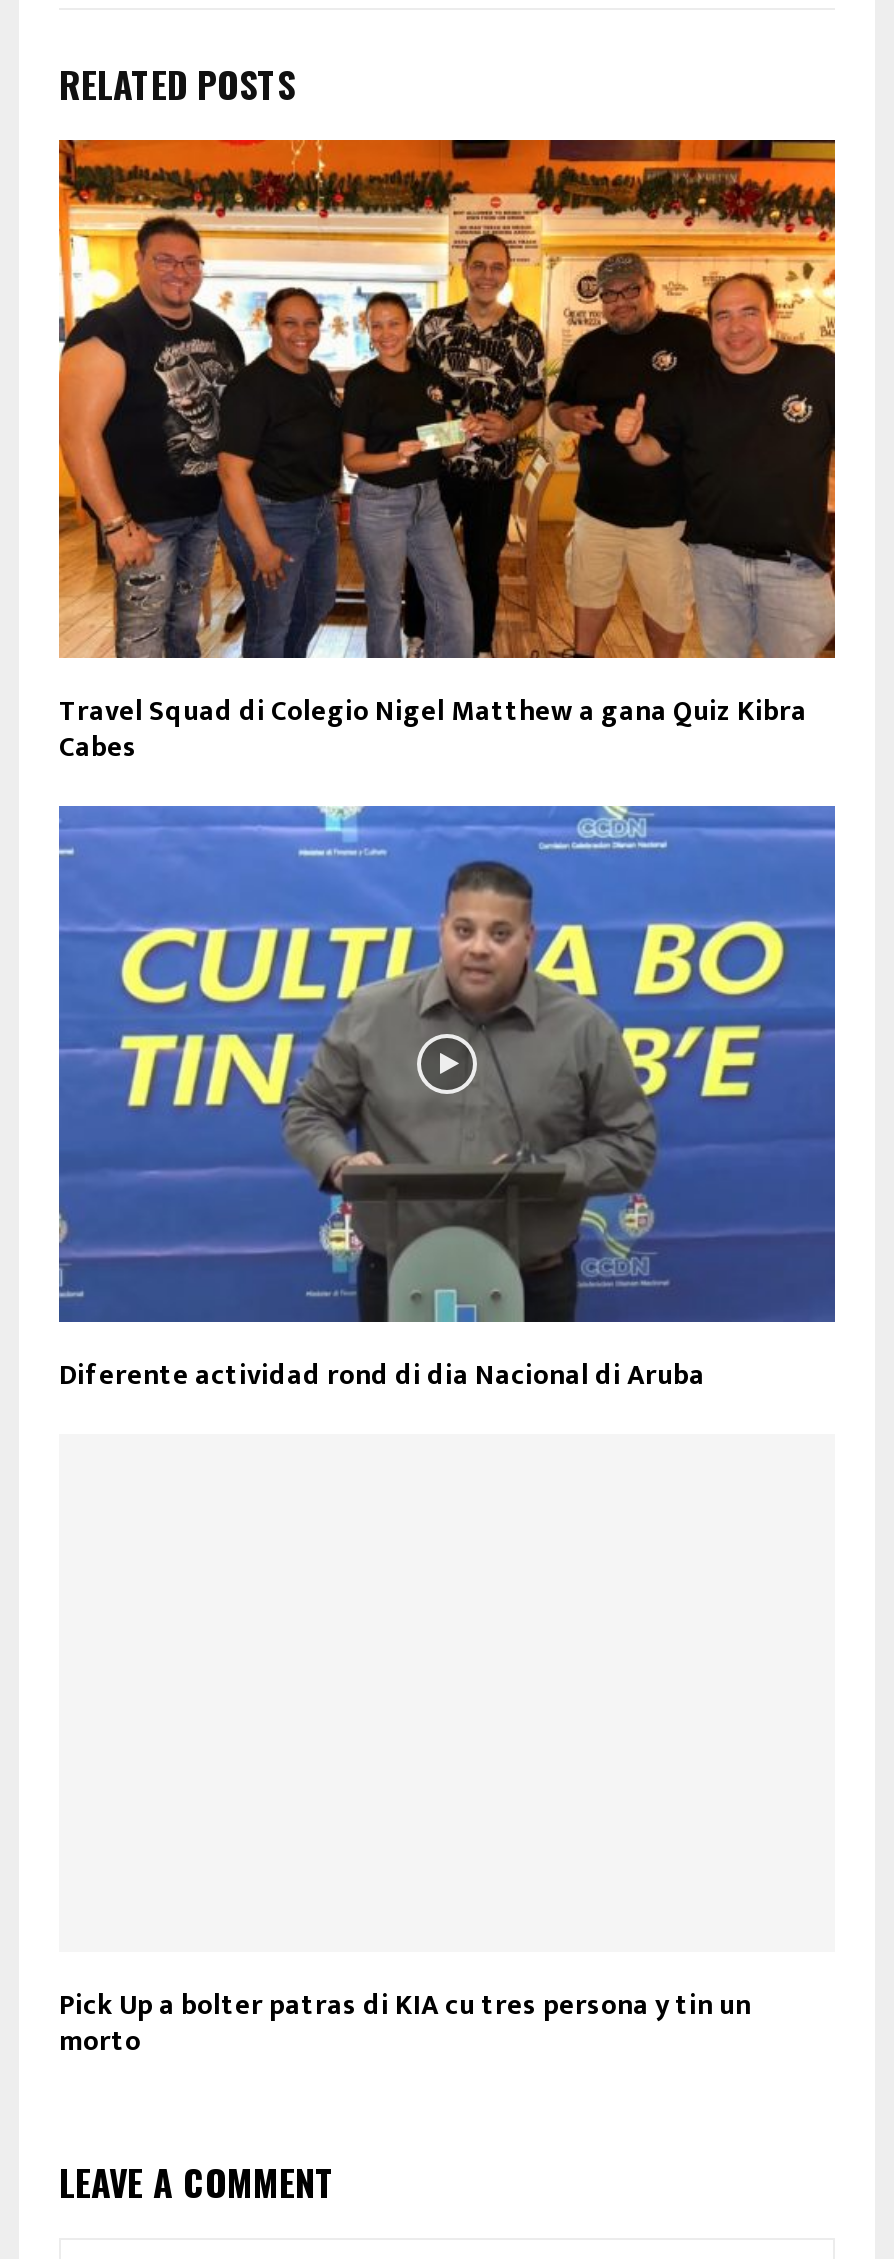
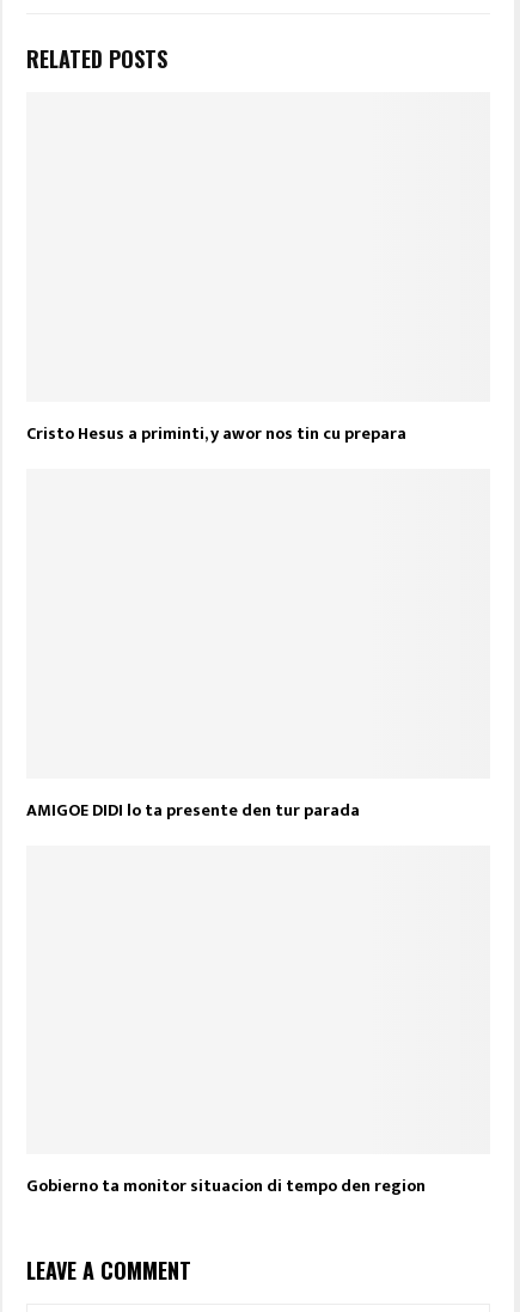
- [image]

- Travel Squad di Colegio Nigel Matthew a gana Quiz Kibra
- Cabes
+ Cristo Hesus a priminti, y awor nos tin cu prepara

- [image]

- Diferente actividad rond di dia Nacional di Aruba
+ AMIGOE DIDI lo ta presente den tur parada

- Pick Up a bolter patras di KIA cu tres persona y tin un
- morto
+ Gobierno ta monitor situacion di tempo den region
